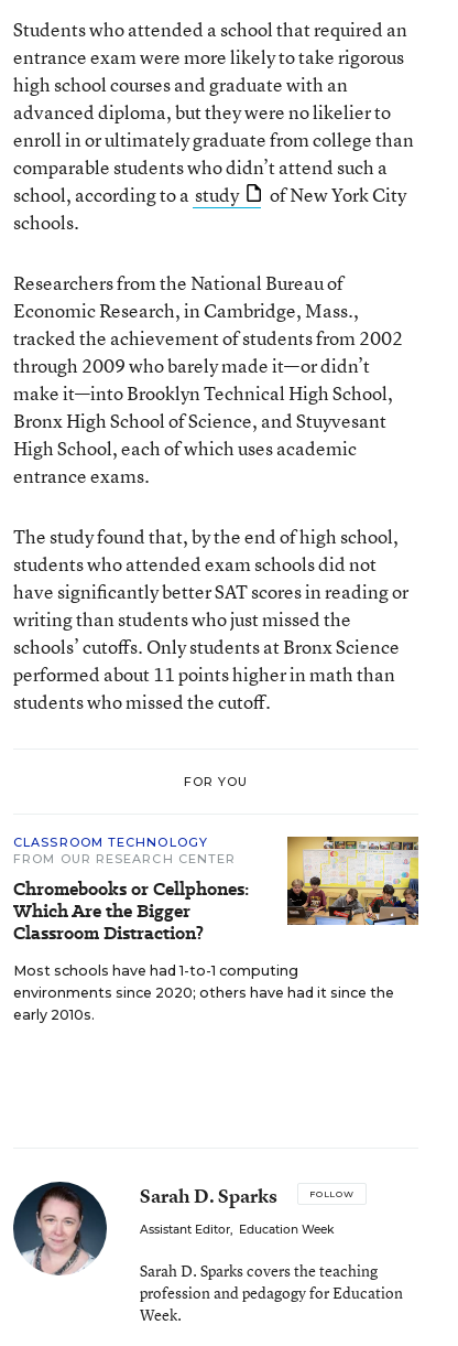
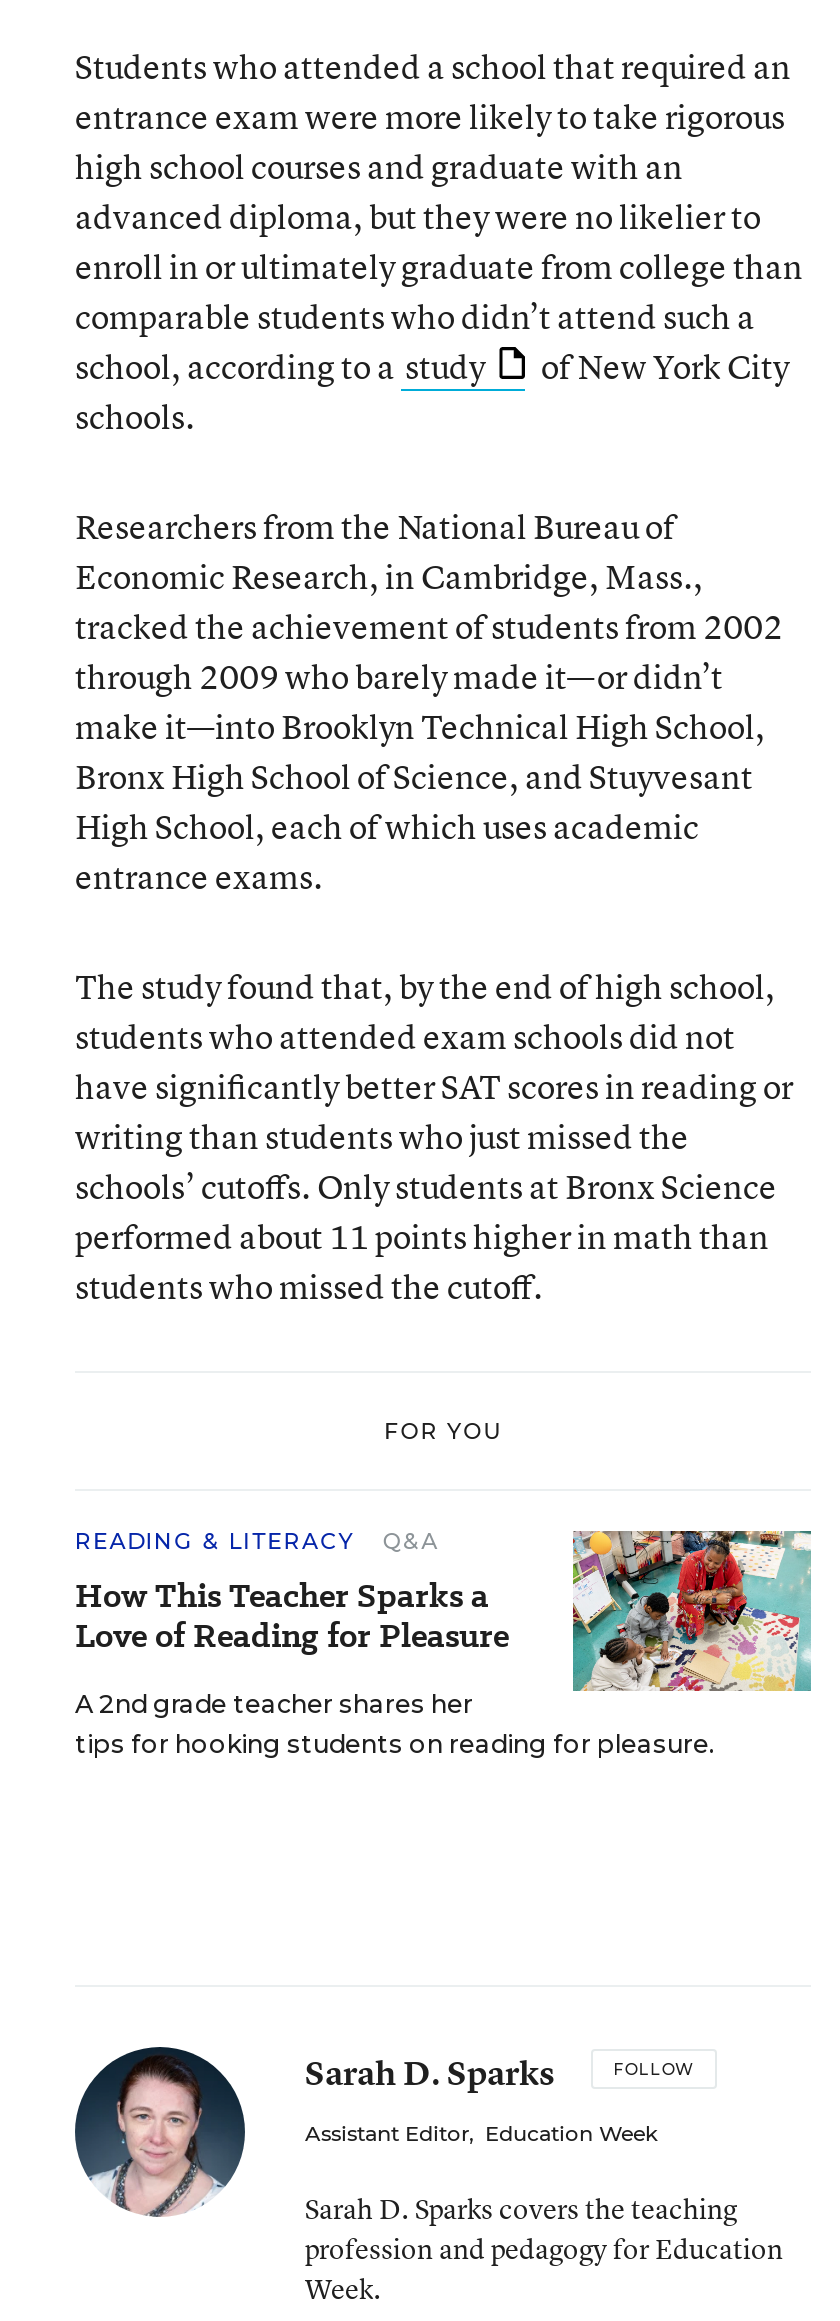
- CLASSROOM TECHNOLOGY
- FROM OUR RESEARCH CENTER
- Chromebooks or Cellphones:
- Which Are the Bigger
- Classroom Distraction?
+ READING & LITERACY
+ Q&A
+ How This Teacher Sparks a
+ Love of Reading for Pleasure

- [image]
- Most schools have had 1-to-1 computing
- environments since 2020; others have had it since the
- early 2010s.
+ [image]
+ A 2nd grade teacher shares her
+ tips for hooking students on reading for pleasure.
